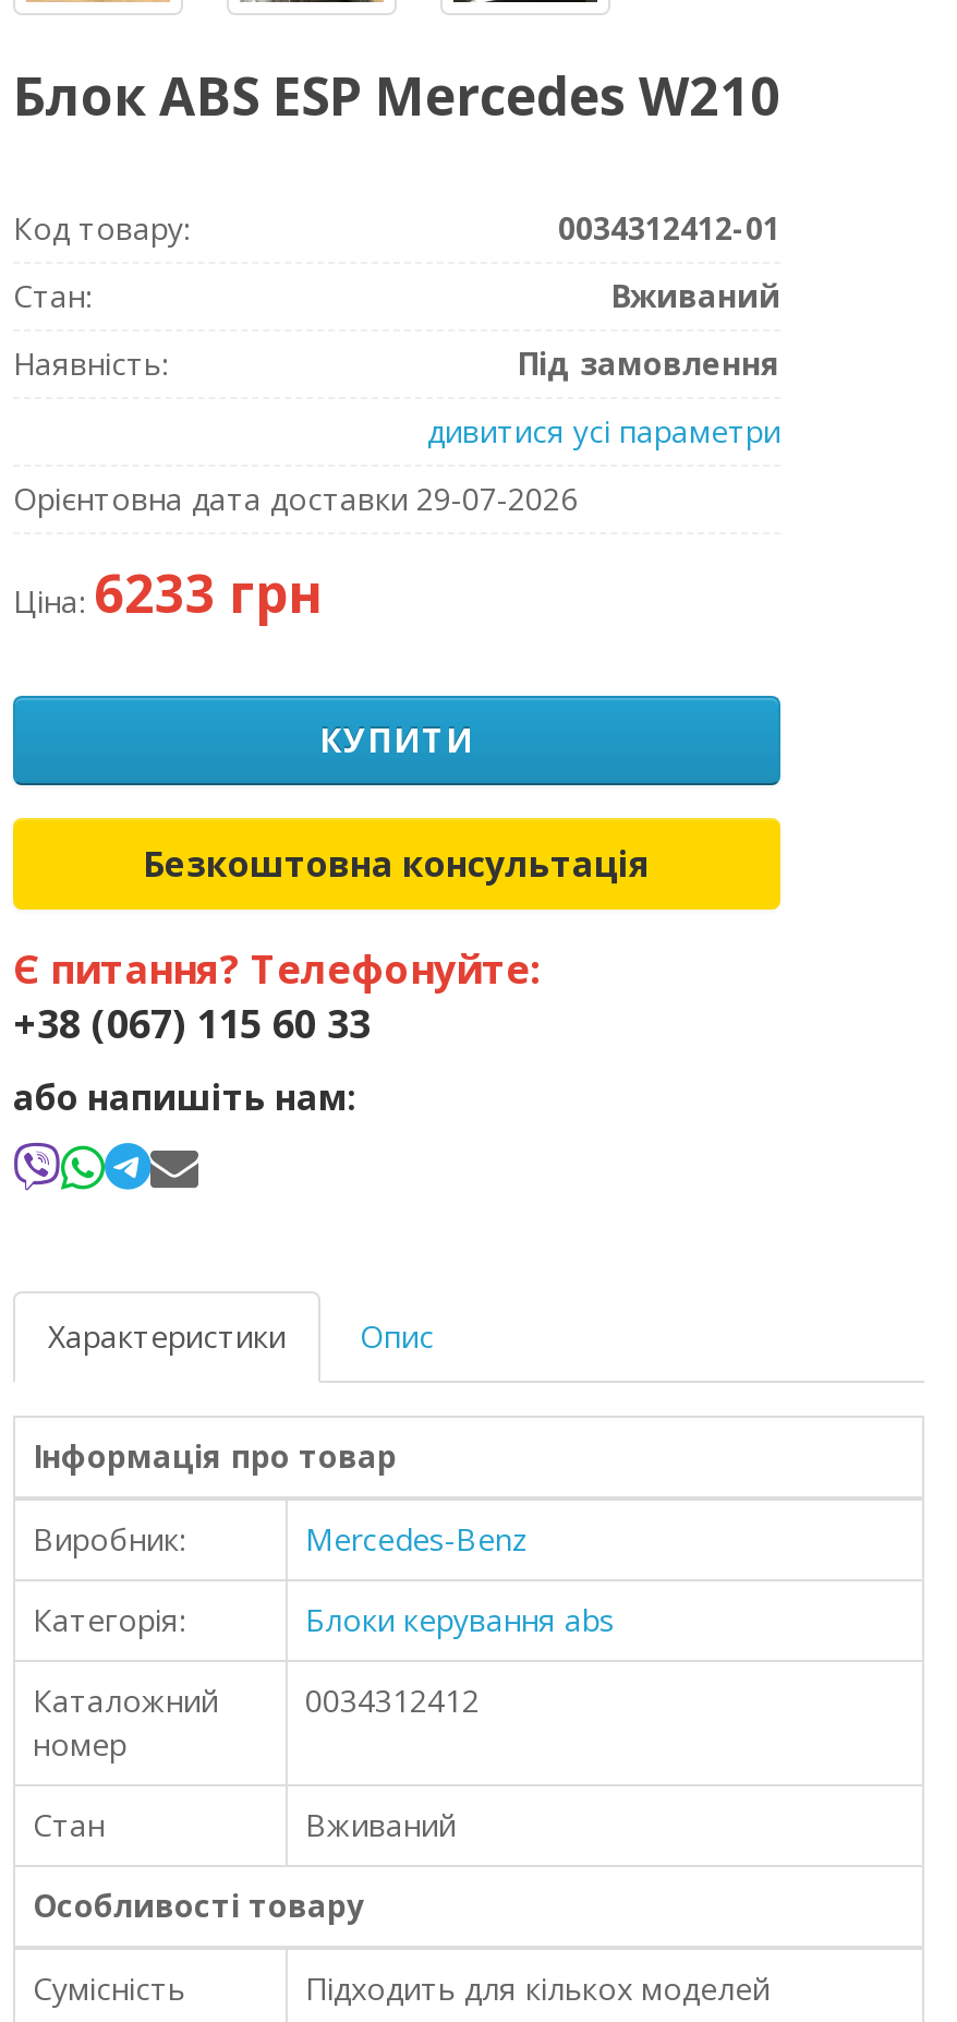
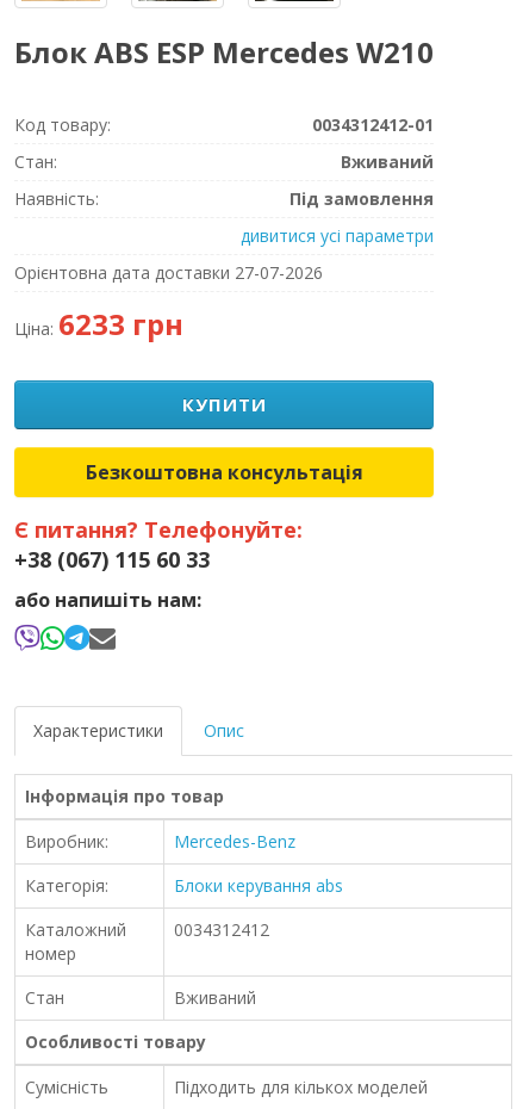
- Орієнтовна дата доставки 29-07-2026
+ Орієнтовна дата доставки 27-07-2026
